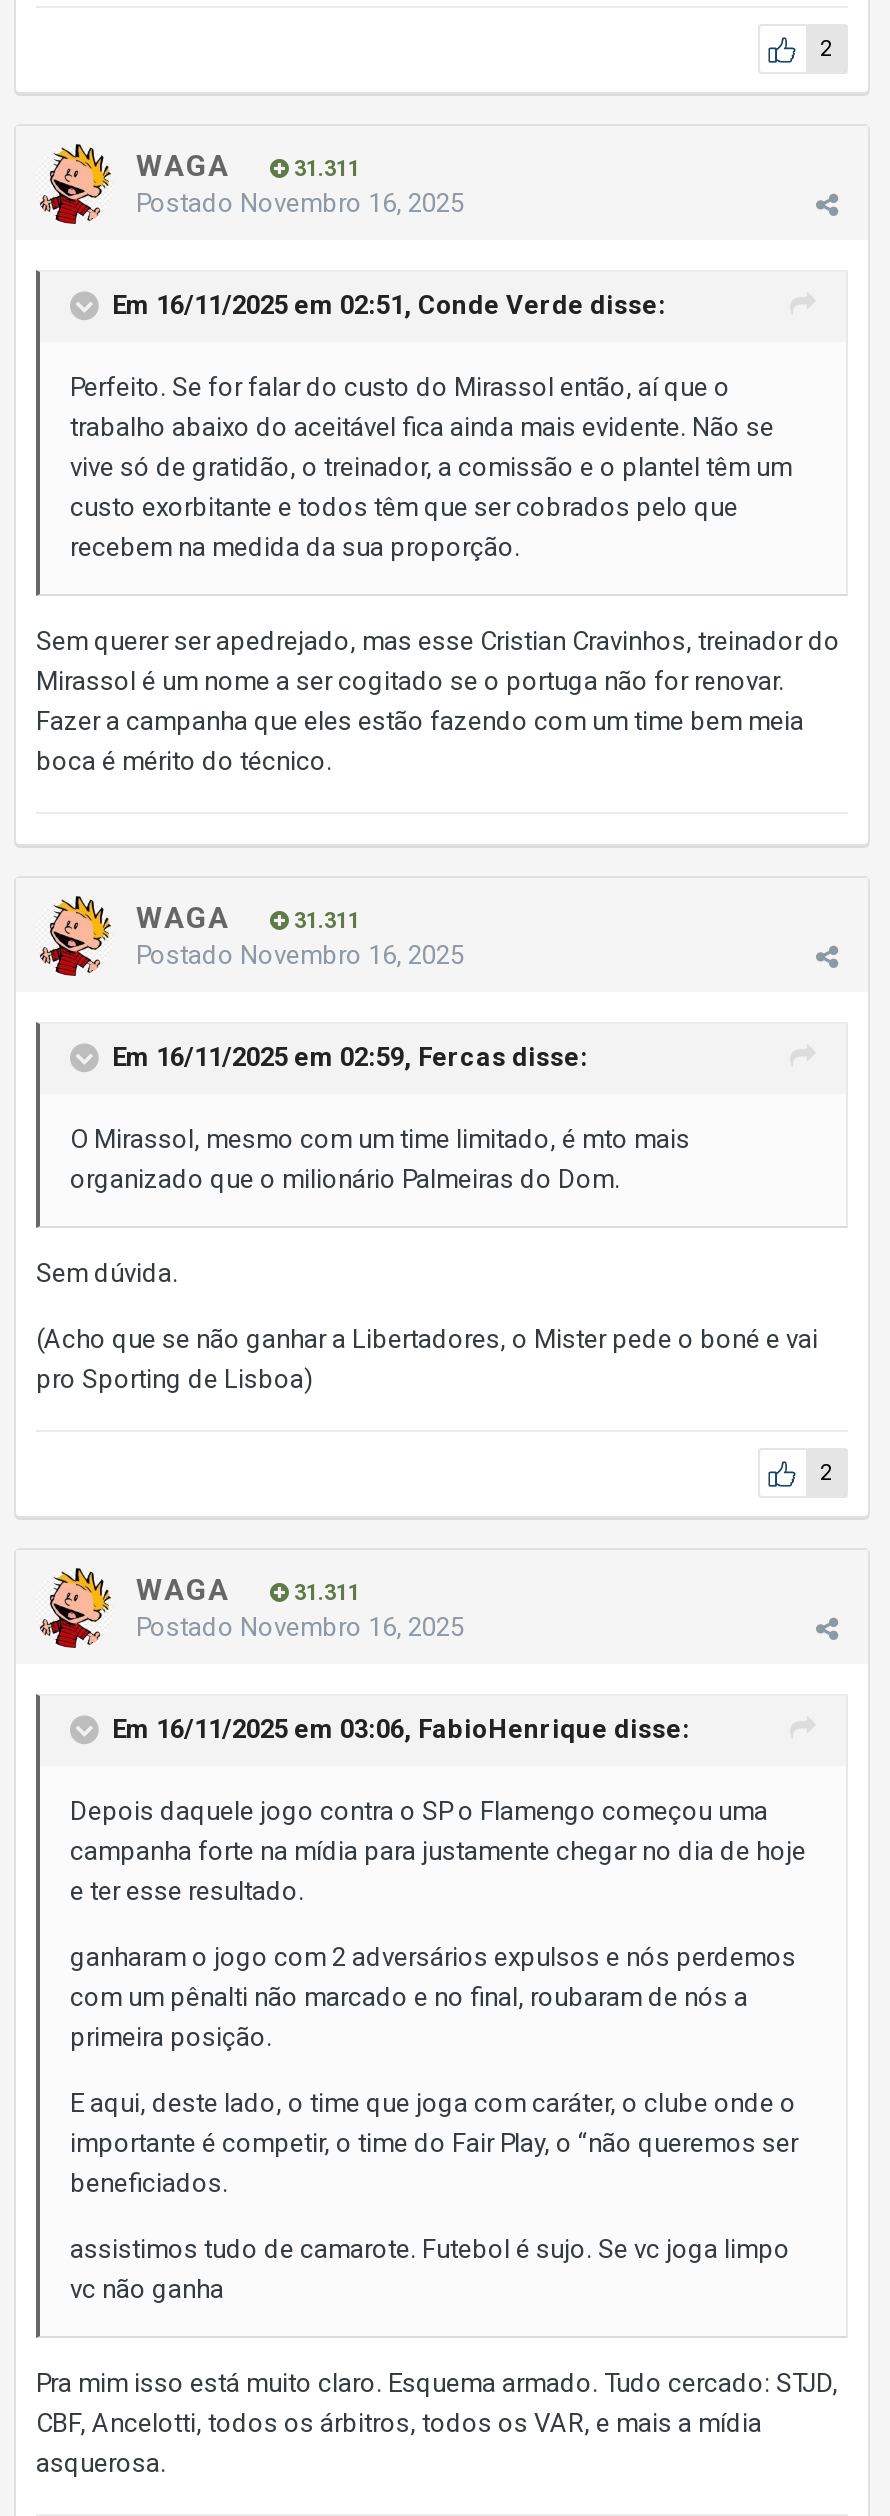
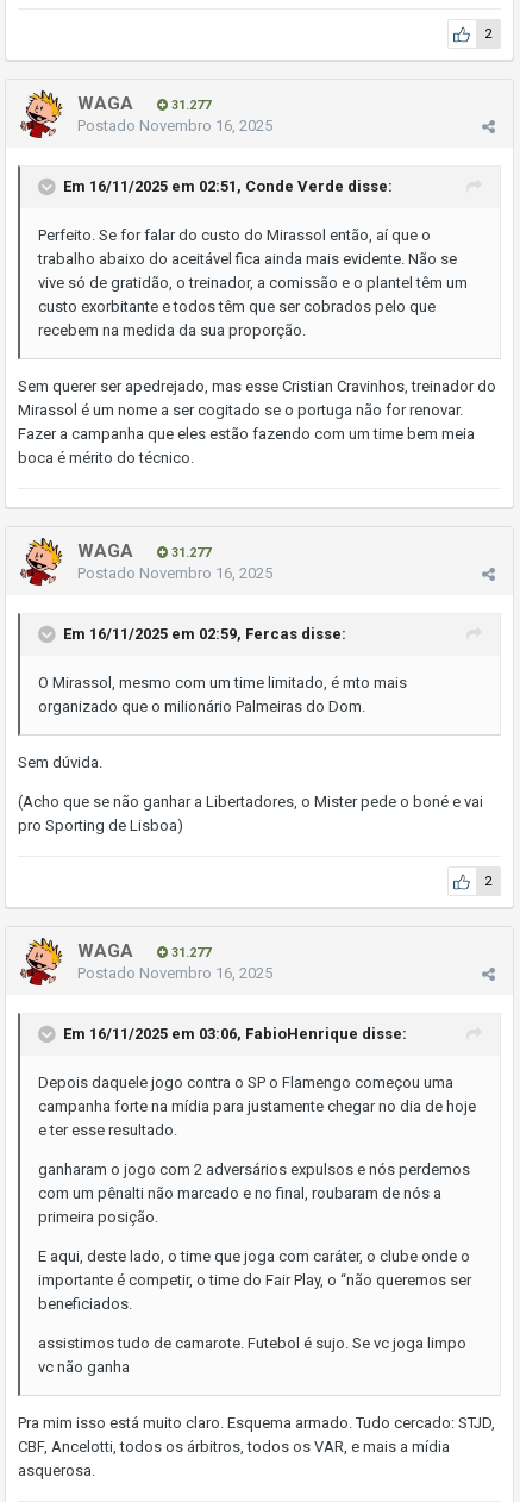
- 31.311
+ 31.277

- 31.311
+ 31.277

- 31.311
+ 31.277
